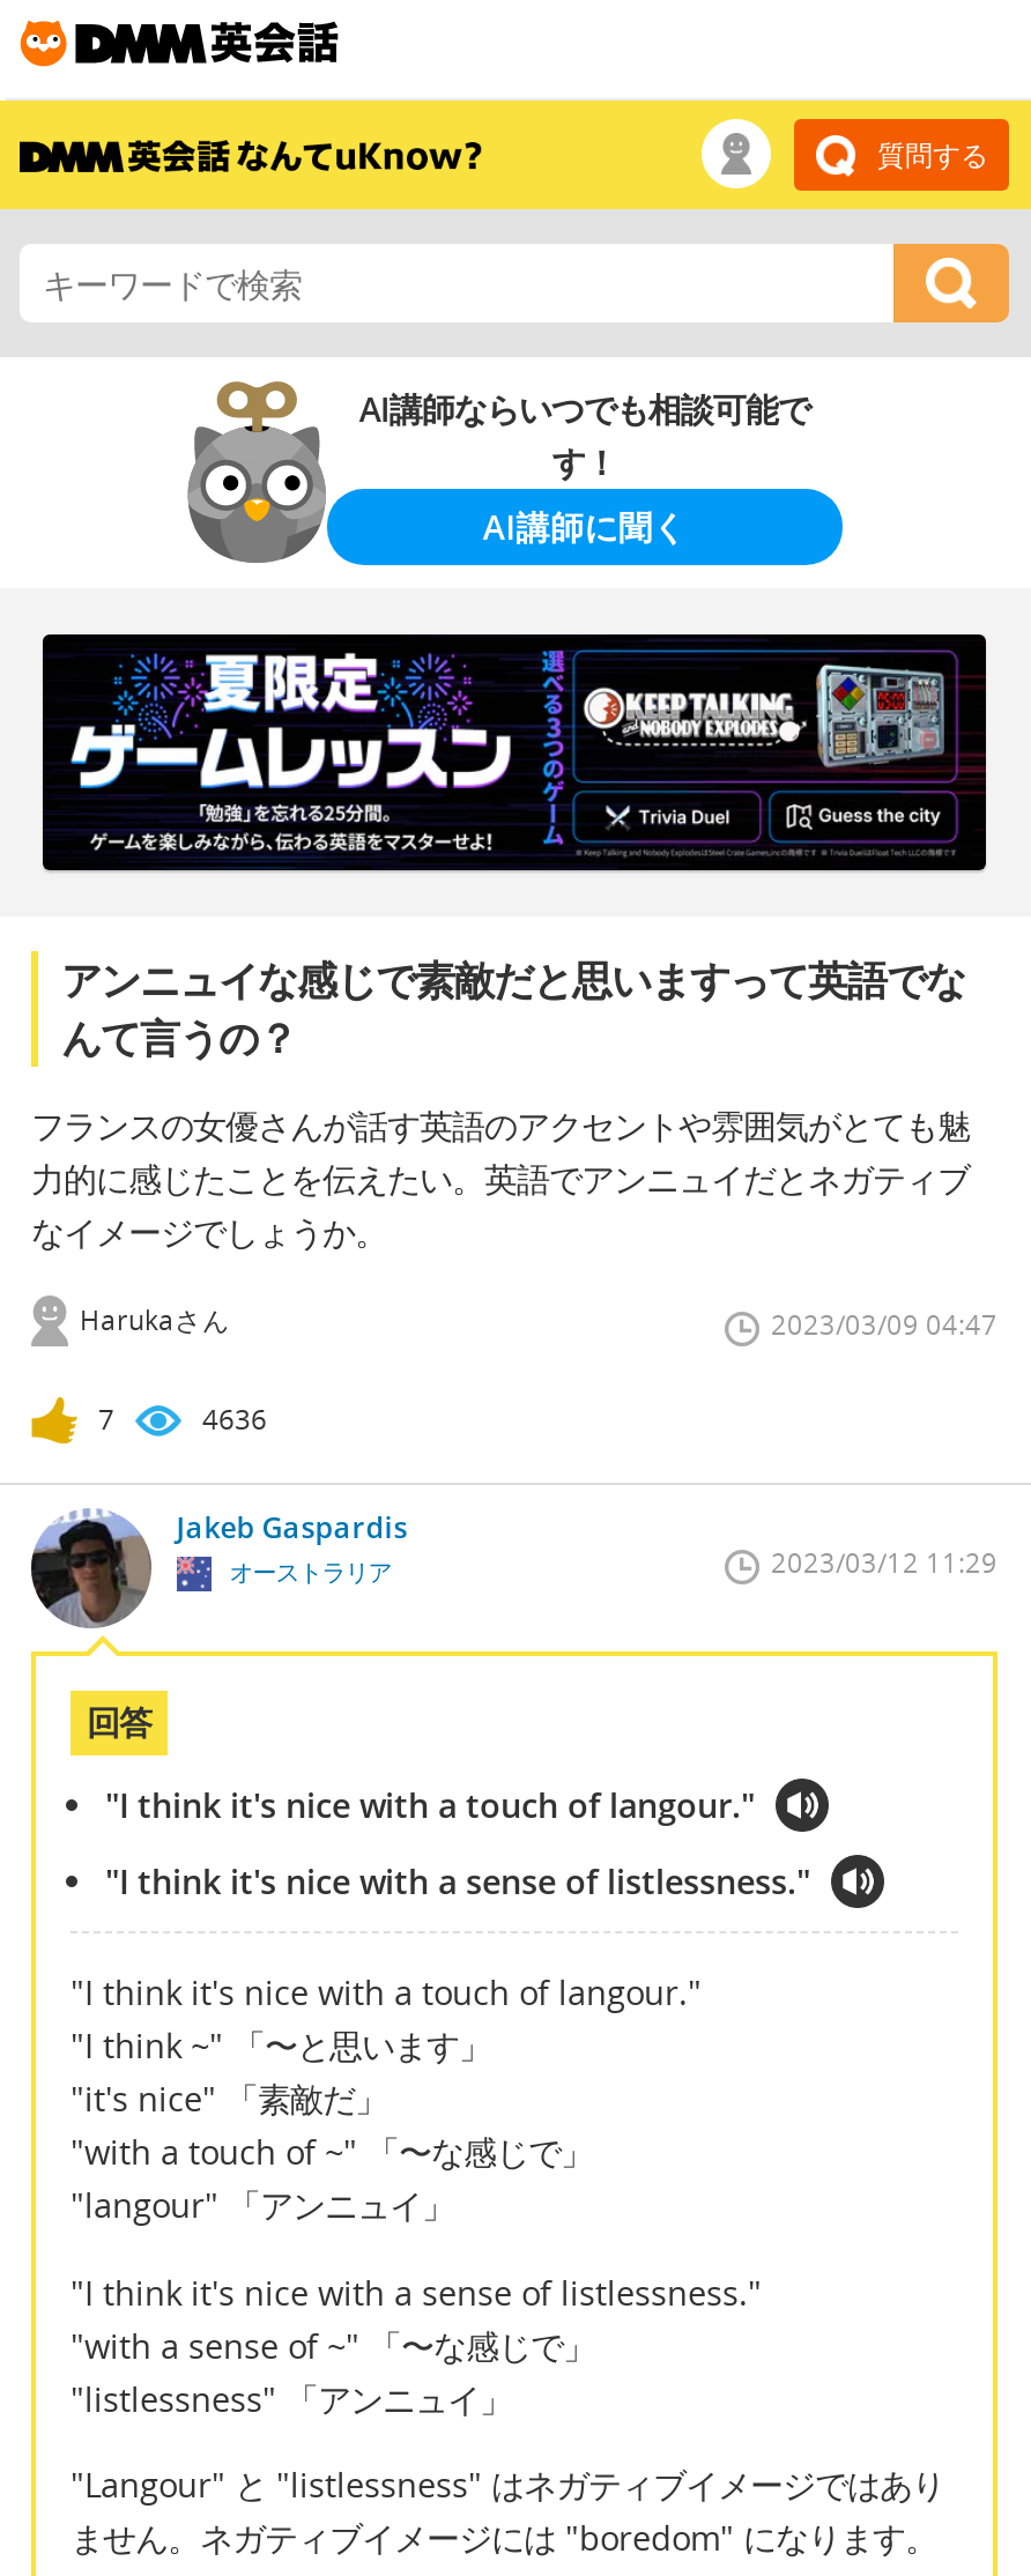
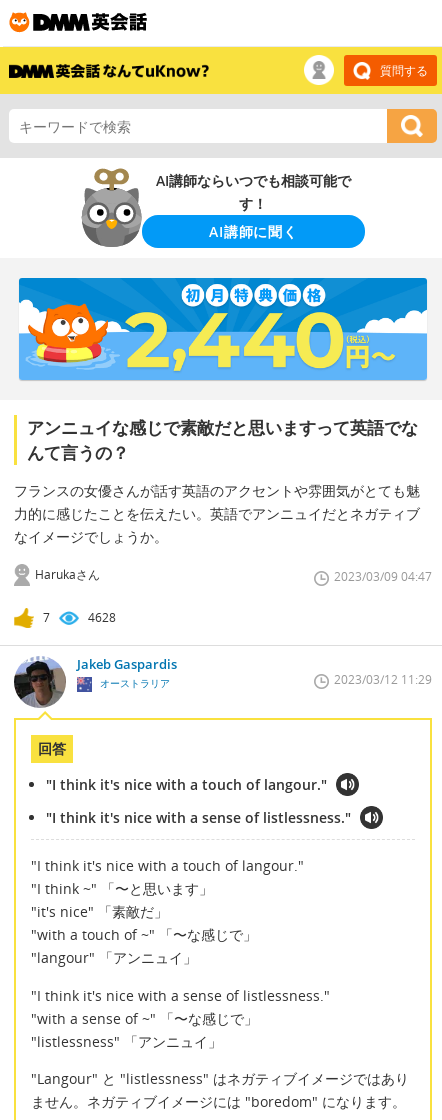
- [image]
+ [image]

- 4636
+ 4628
